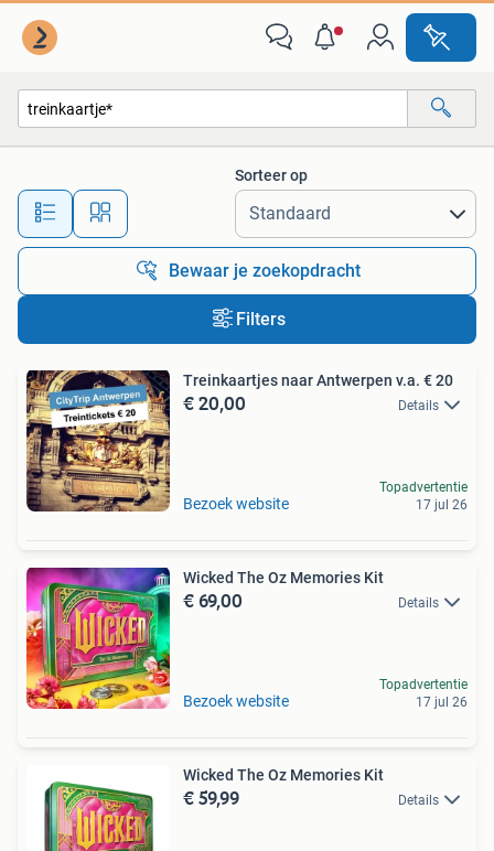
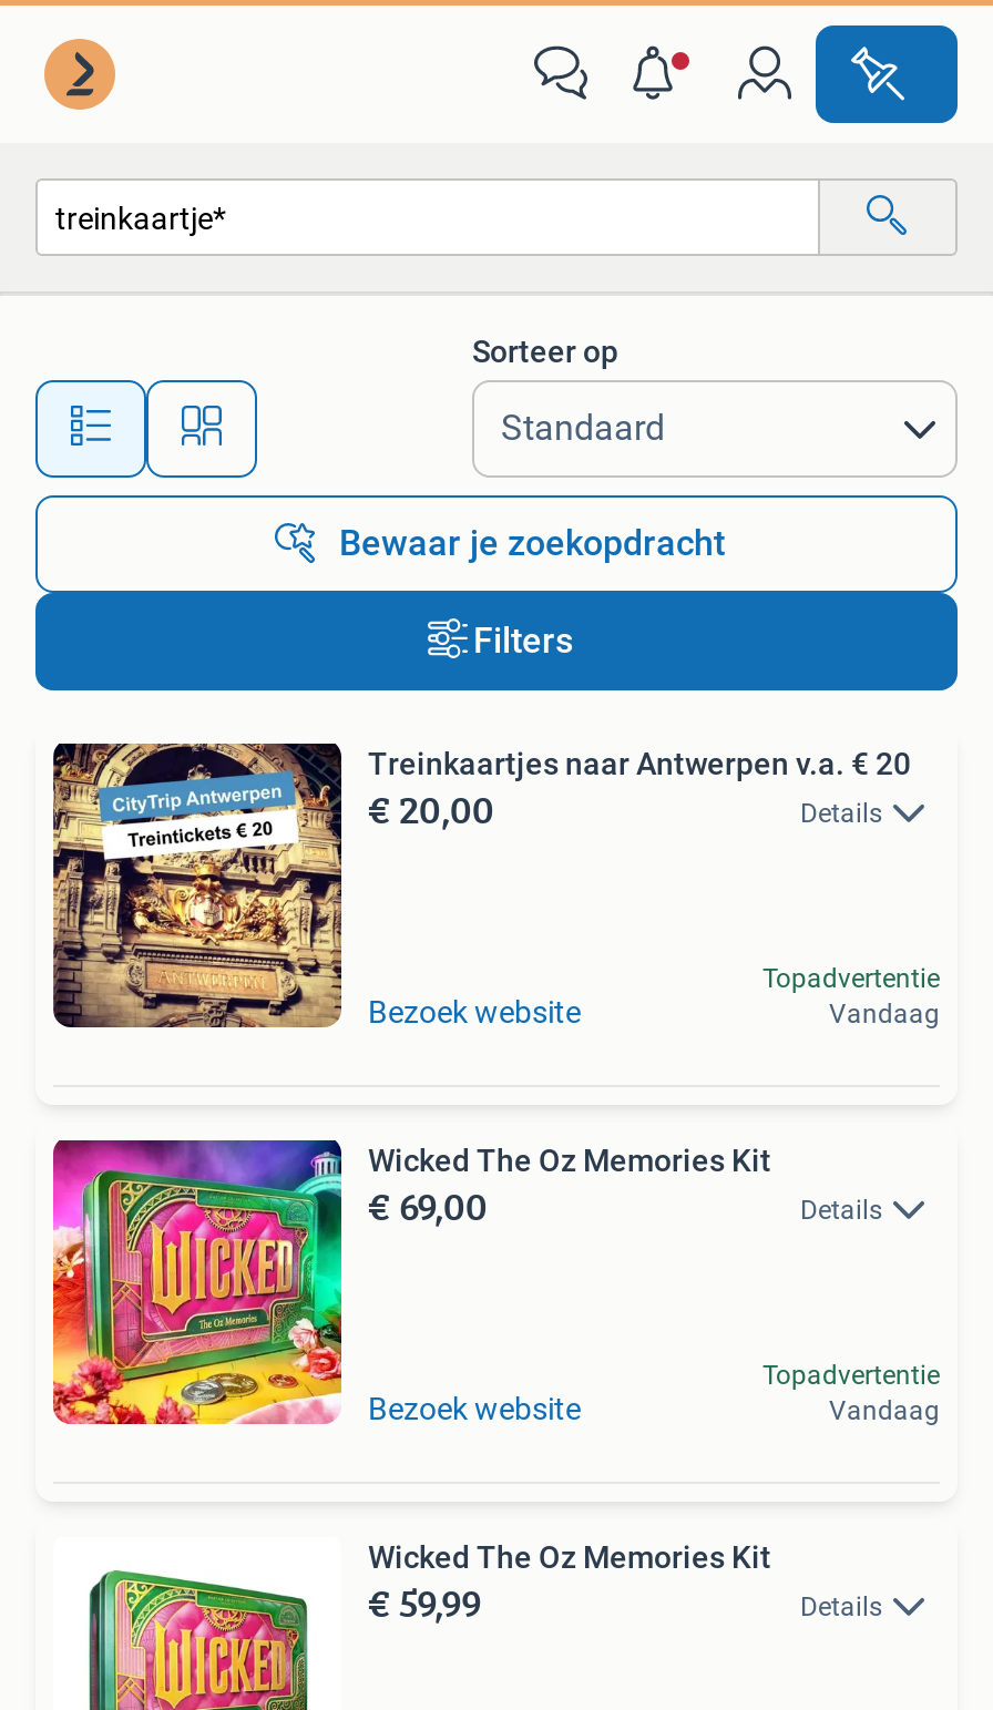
- 17 jul 26
+ Vandaag

- 17 jul 26
+ Vandaag
